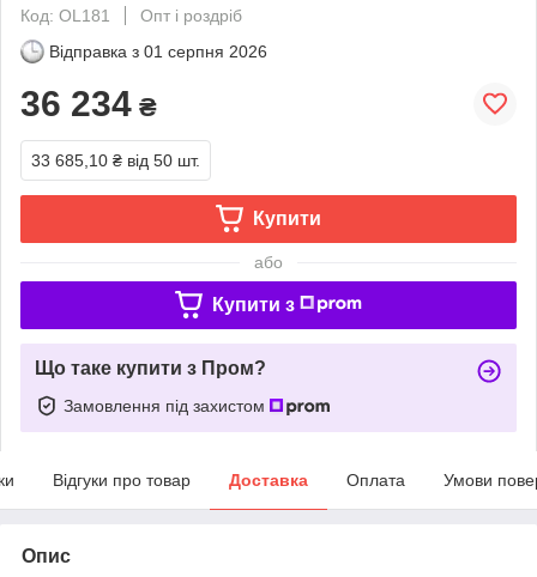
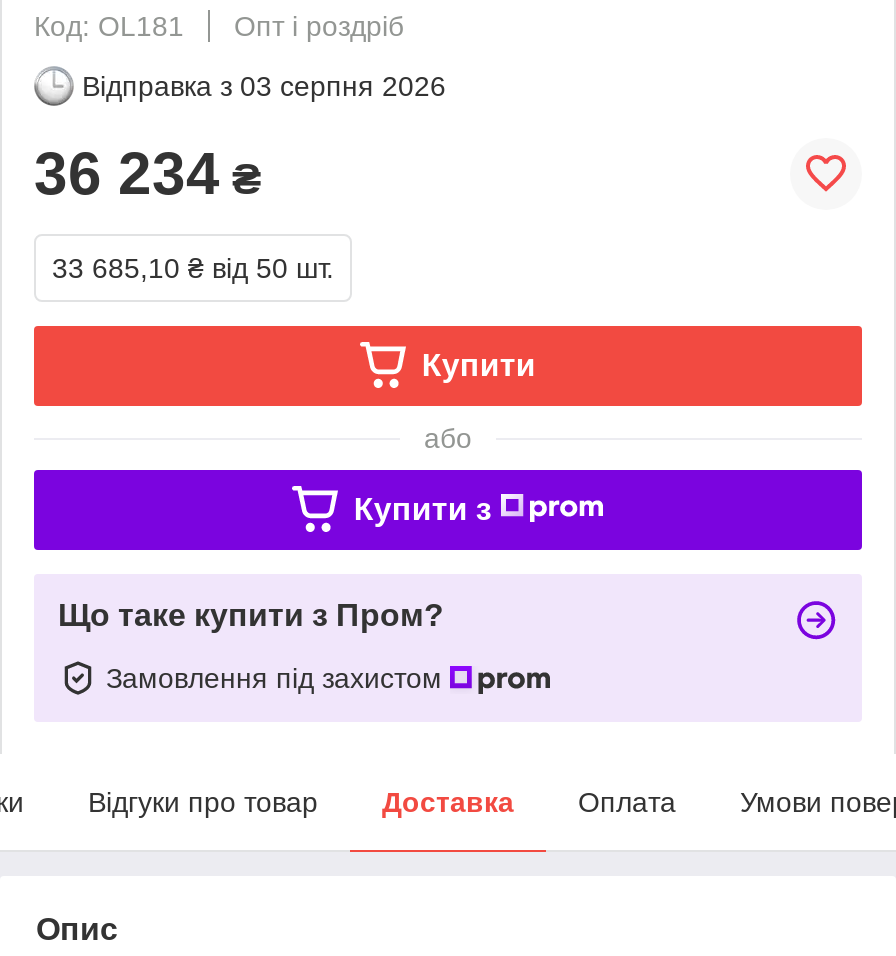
- Відправка з 01 серпня 2026
+ Відправка з 03 серпня 2026
